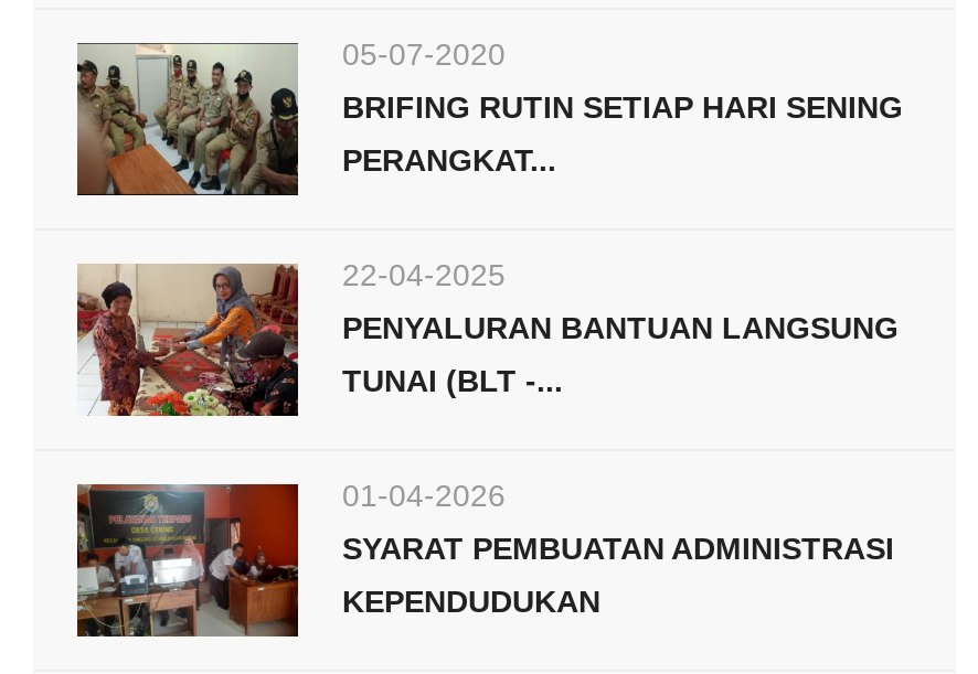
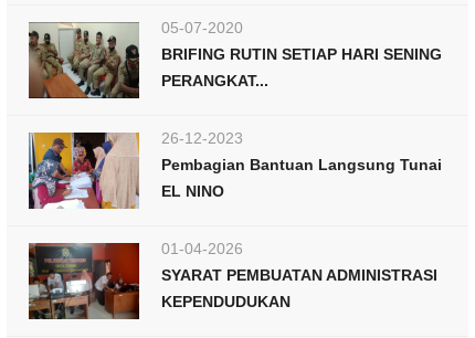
- [image]
- 22-04-2025
+ [image]
+ 26-12-2023

- PENYALURAN BANTUAN LANGSUNG
+ Pembagian Bantuan Langsung Tunai

- TUNAI (BLT -...
+ EL NINO
